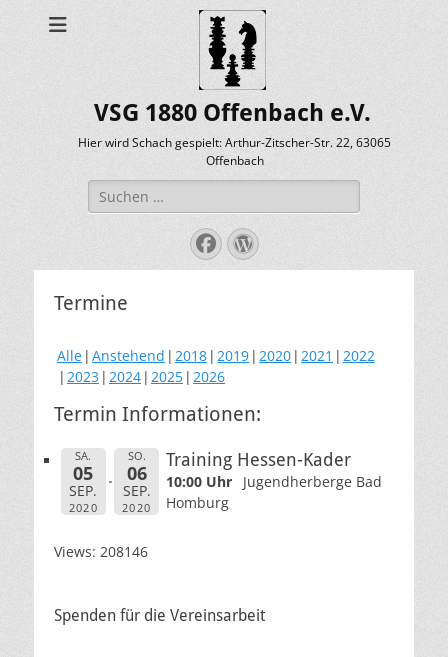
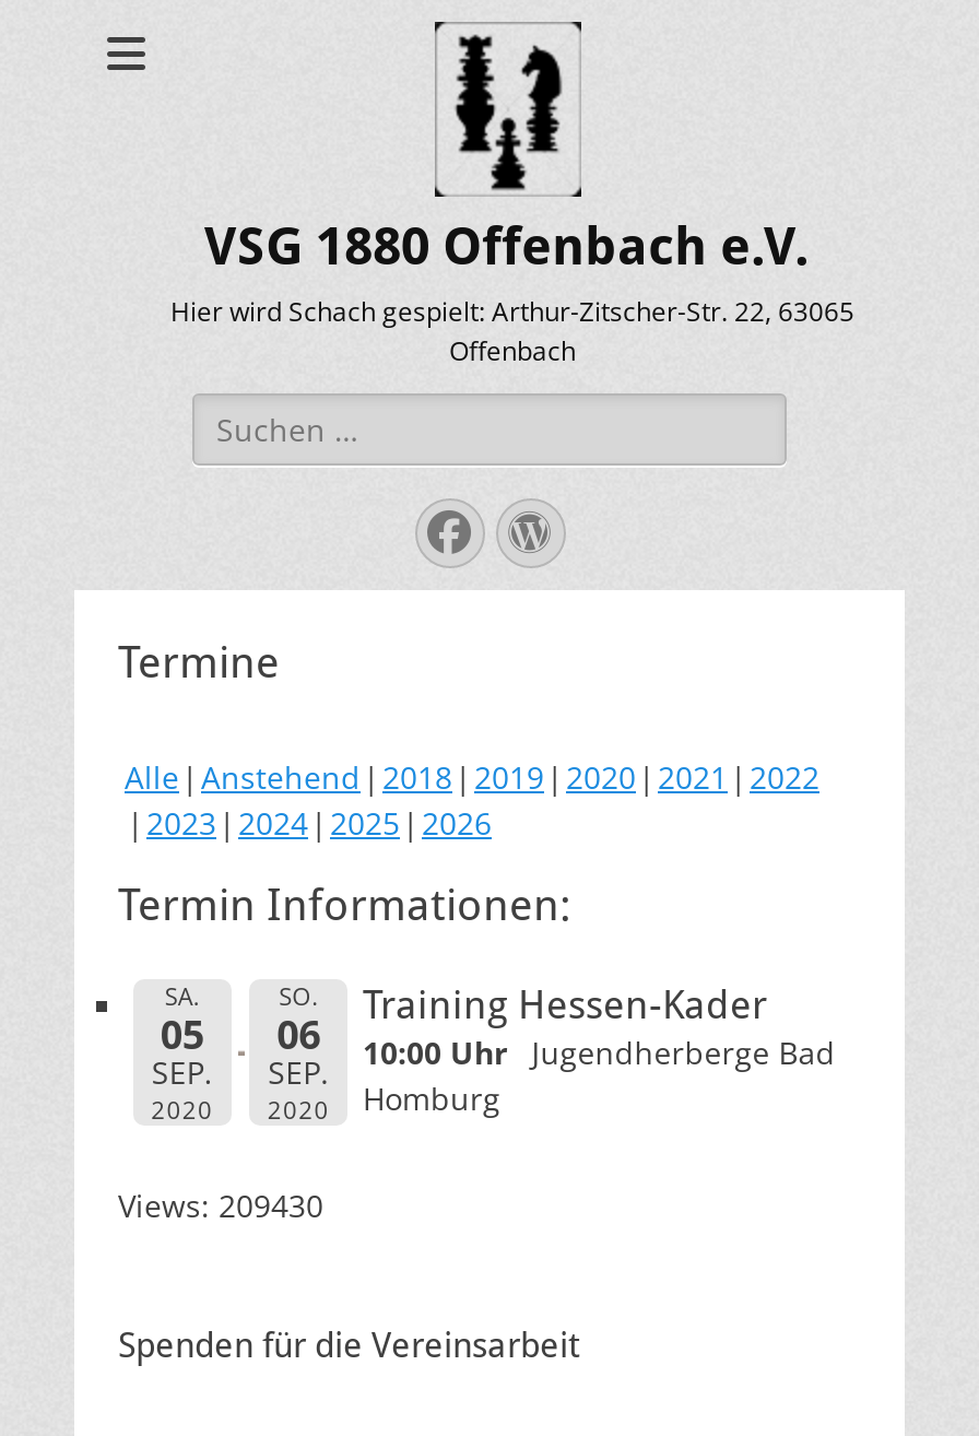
- Views: 208146
+ Views: 209430
